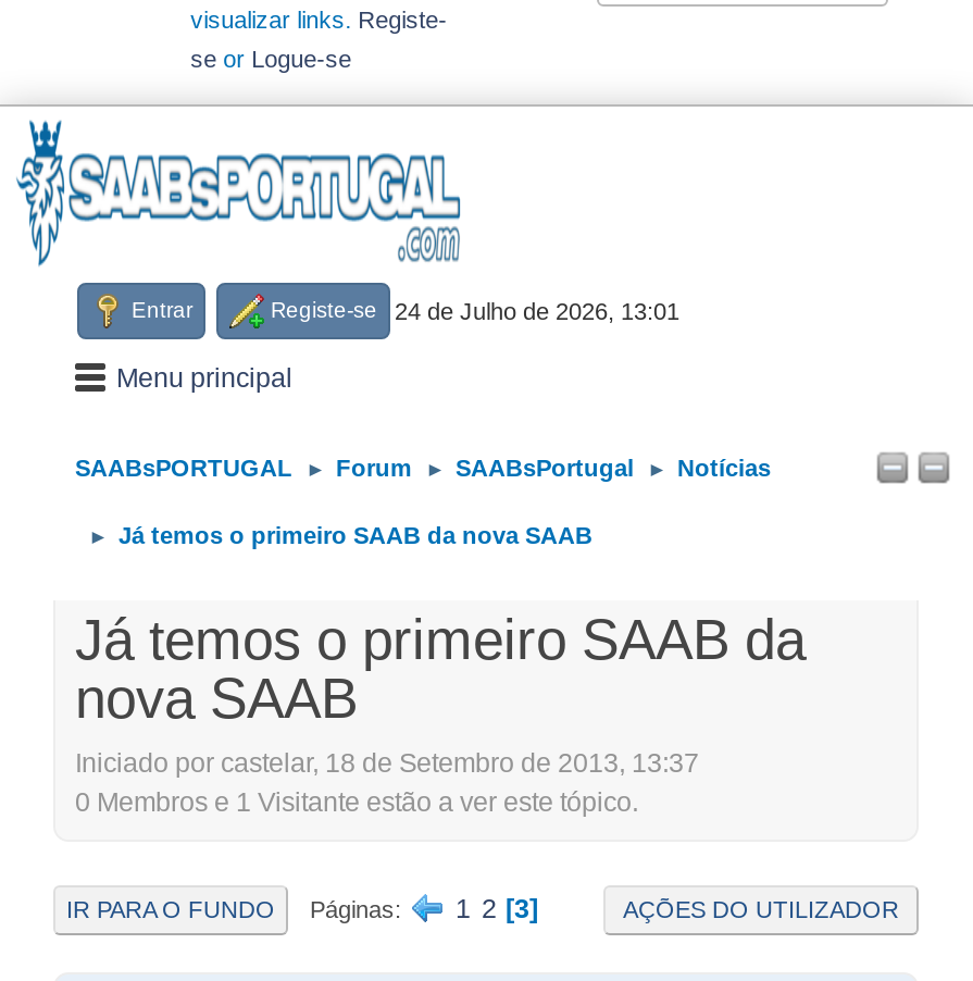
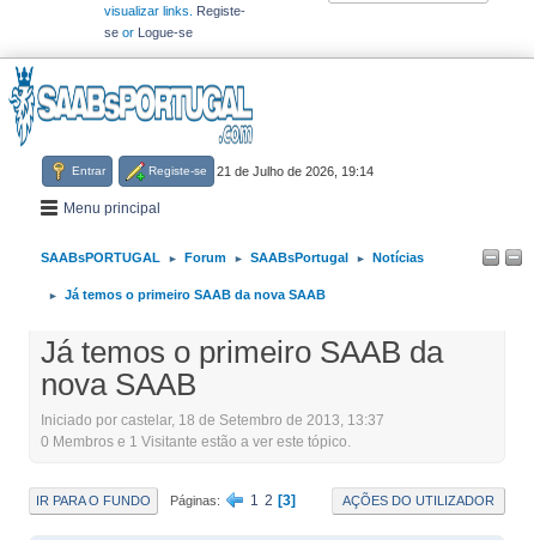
- Registe-se 24 de Julho de 2026, 13:01
+ Registe-se 21 de Julho de 2026, 19:14
